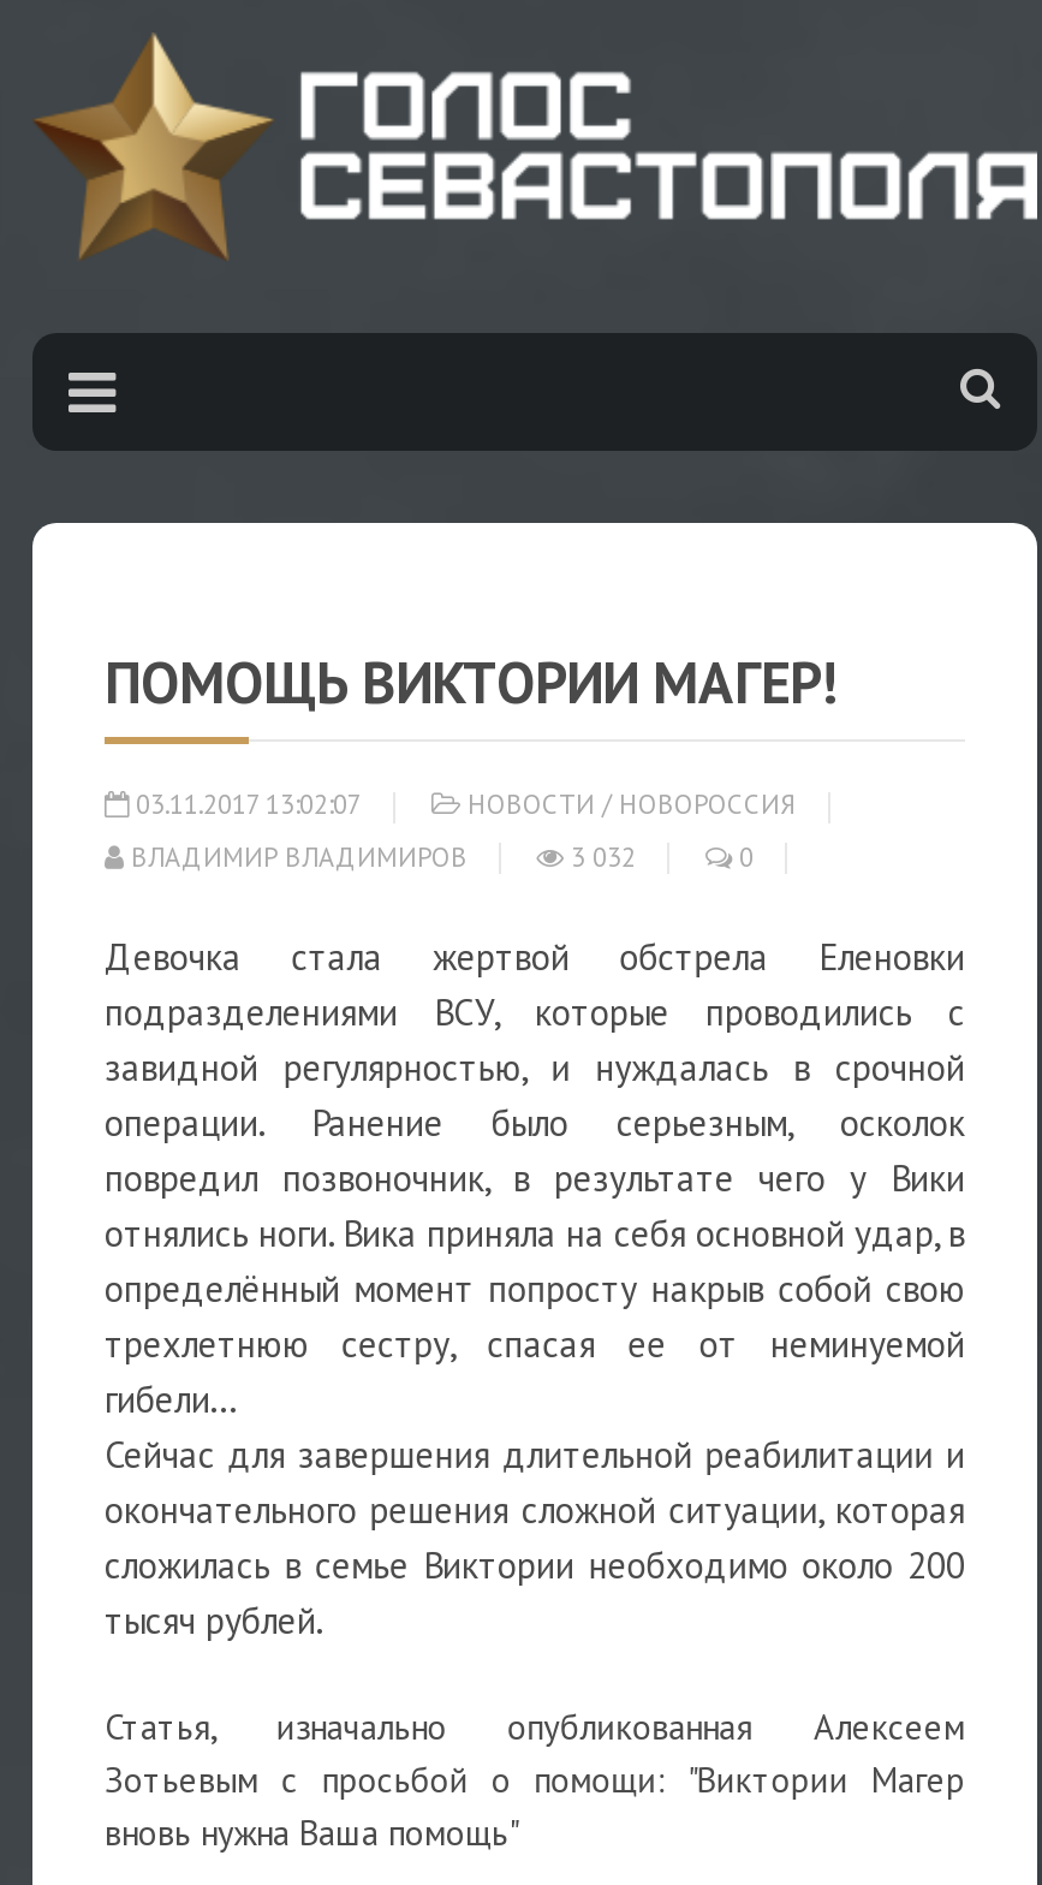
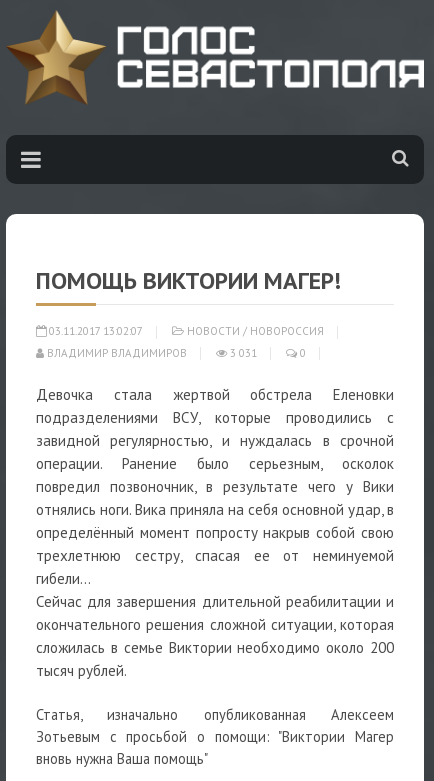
- 3 032
+ 3 031
